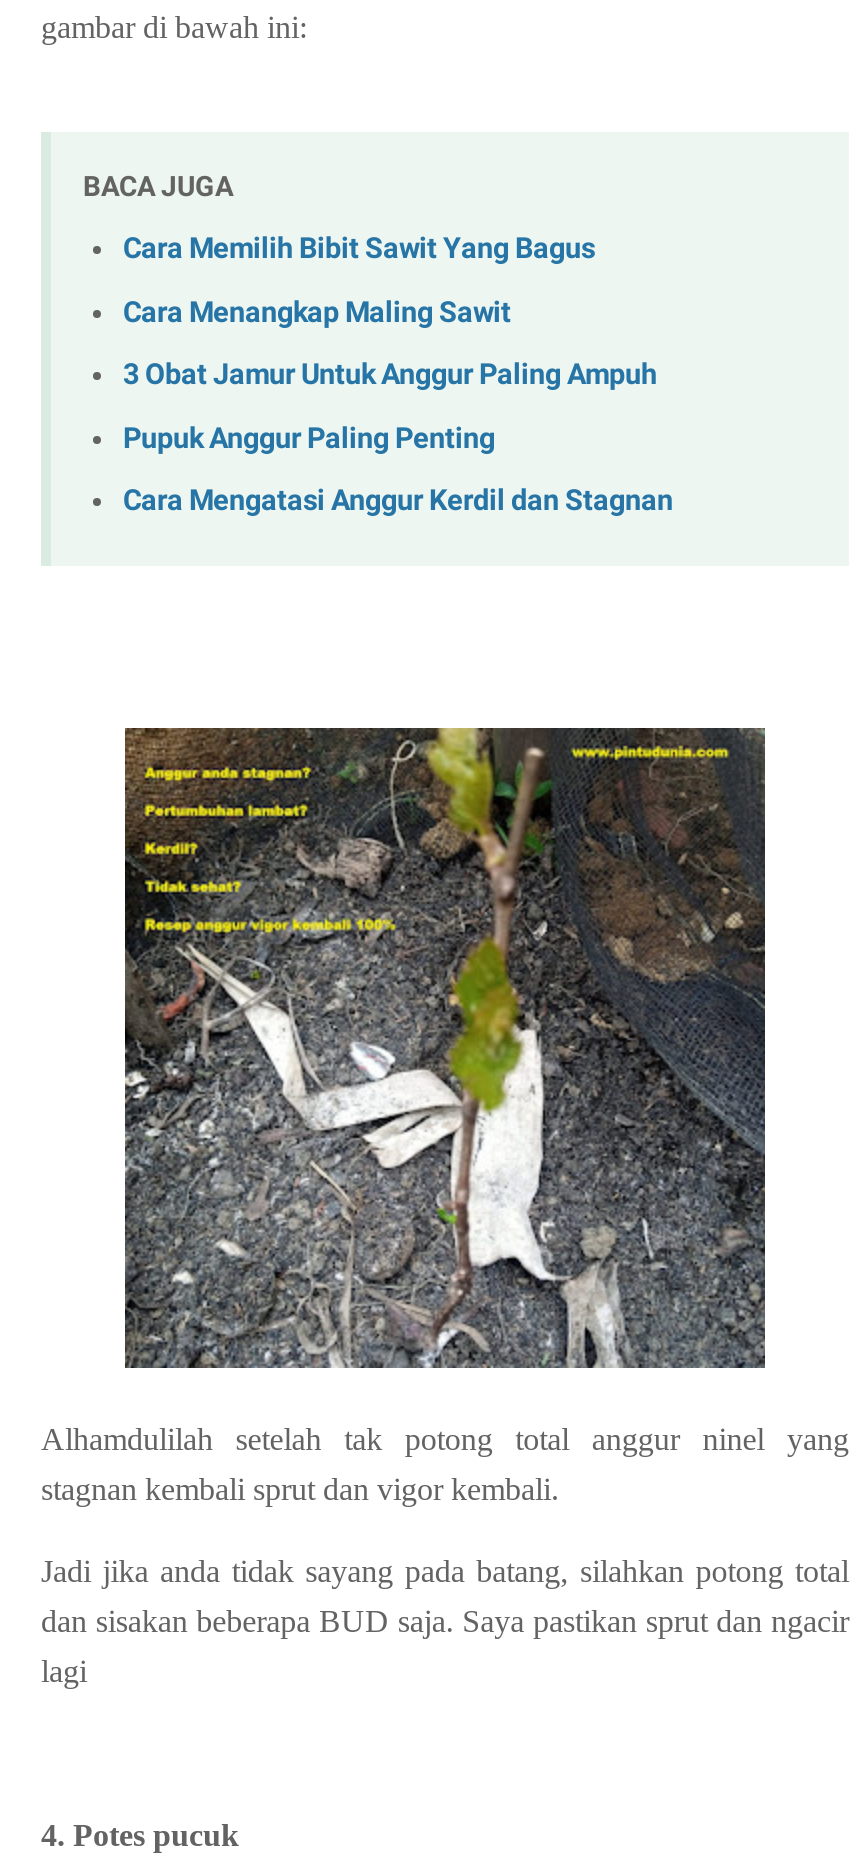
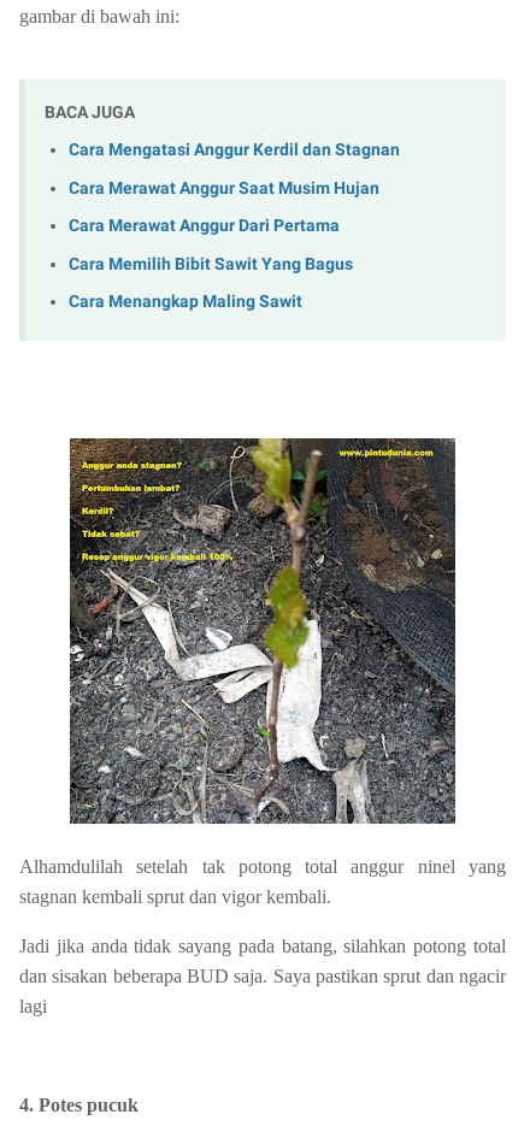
+ Cara Merawat Anggur Saat Musim Hujan
+ Cara Merawat Anggur Dari Pertama

moved down: Cara Memilih Bibit Sawit Yang Bagus | Cara Menangkap Maling Sawit

- 3 Obat Jamur Untuk Anggur Paling Ampuh
- Pupuk Anggur Paling Penting

moved up: Cara Mengatasi Anggur Kerdil dan Stagnan
